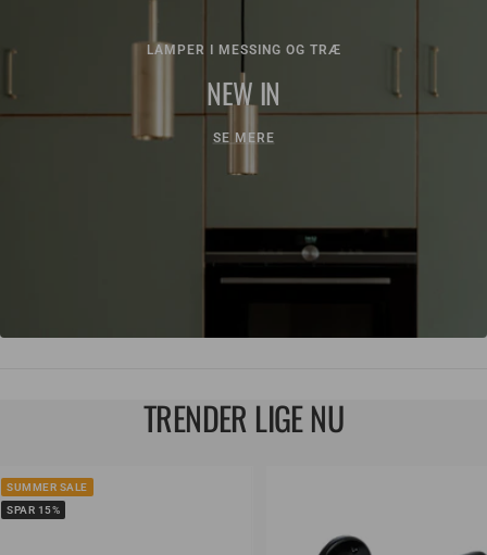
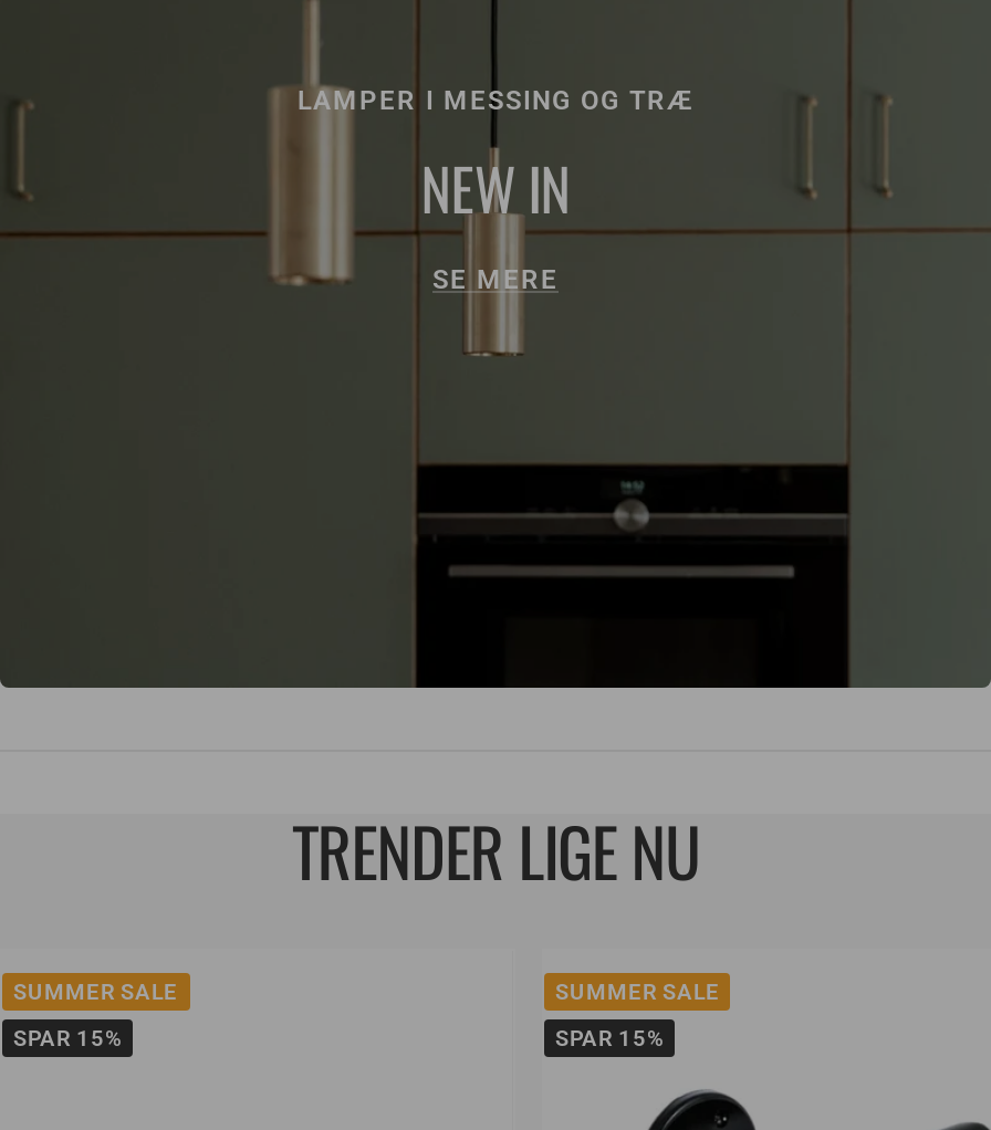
+ SUMMER SALE
+ SPAR 15%
